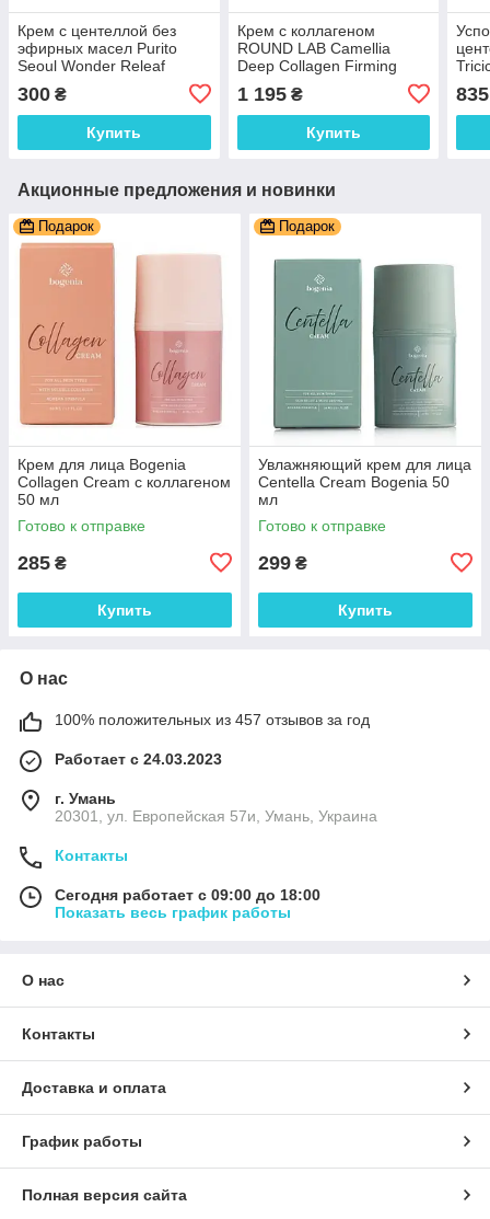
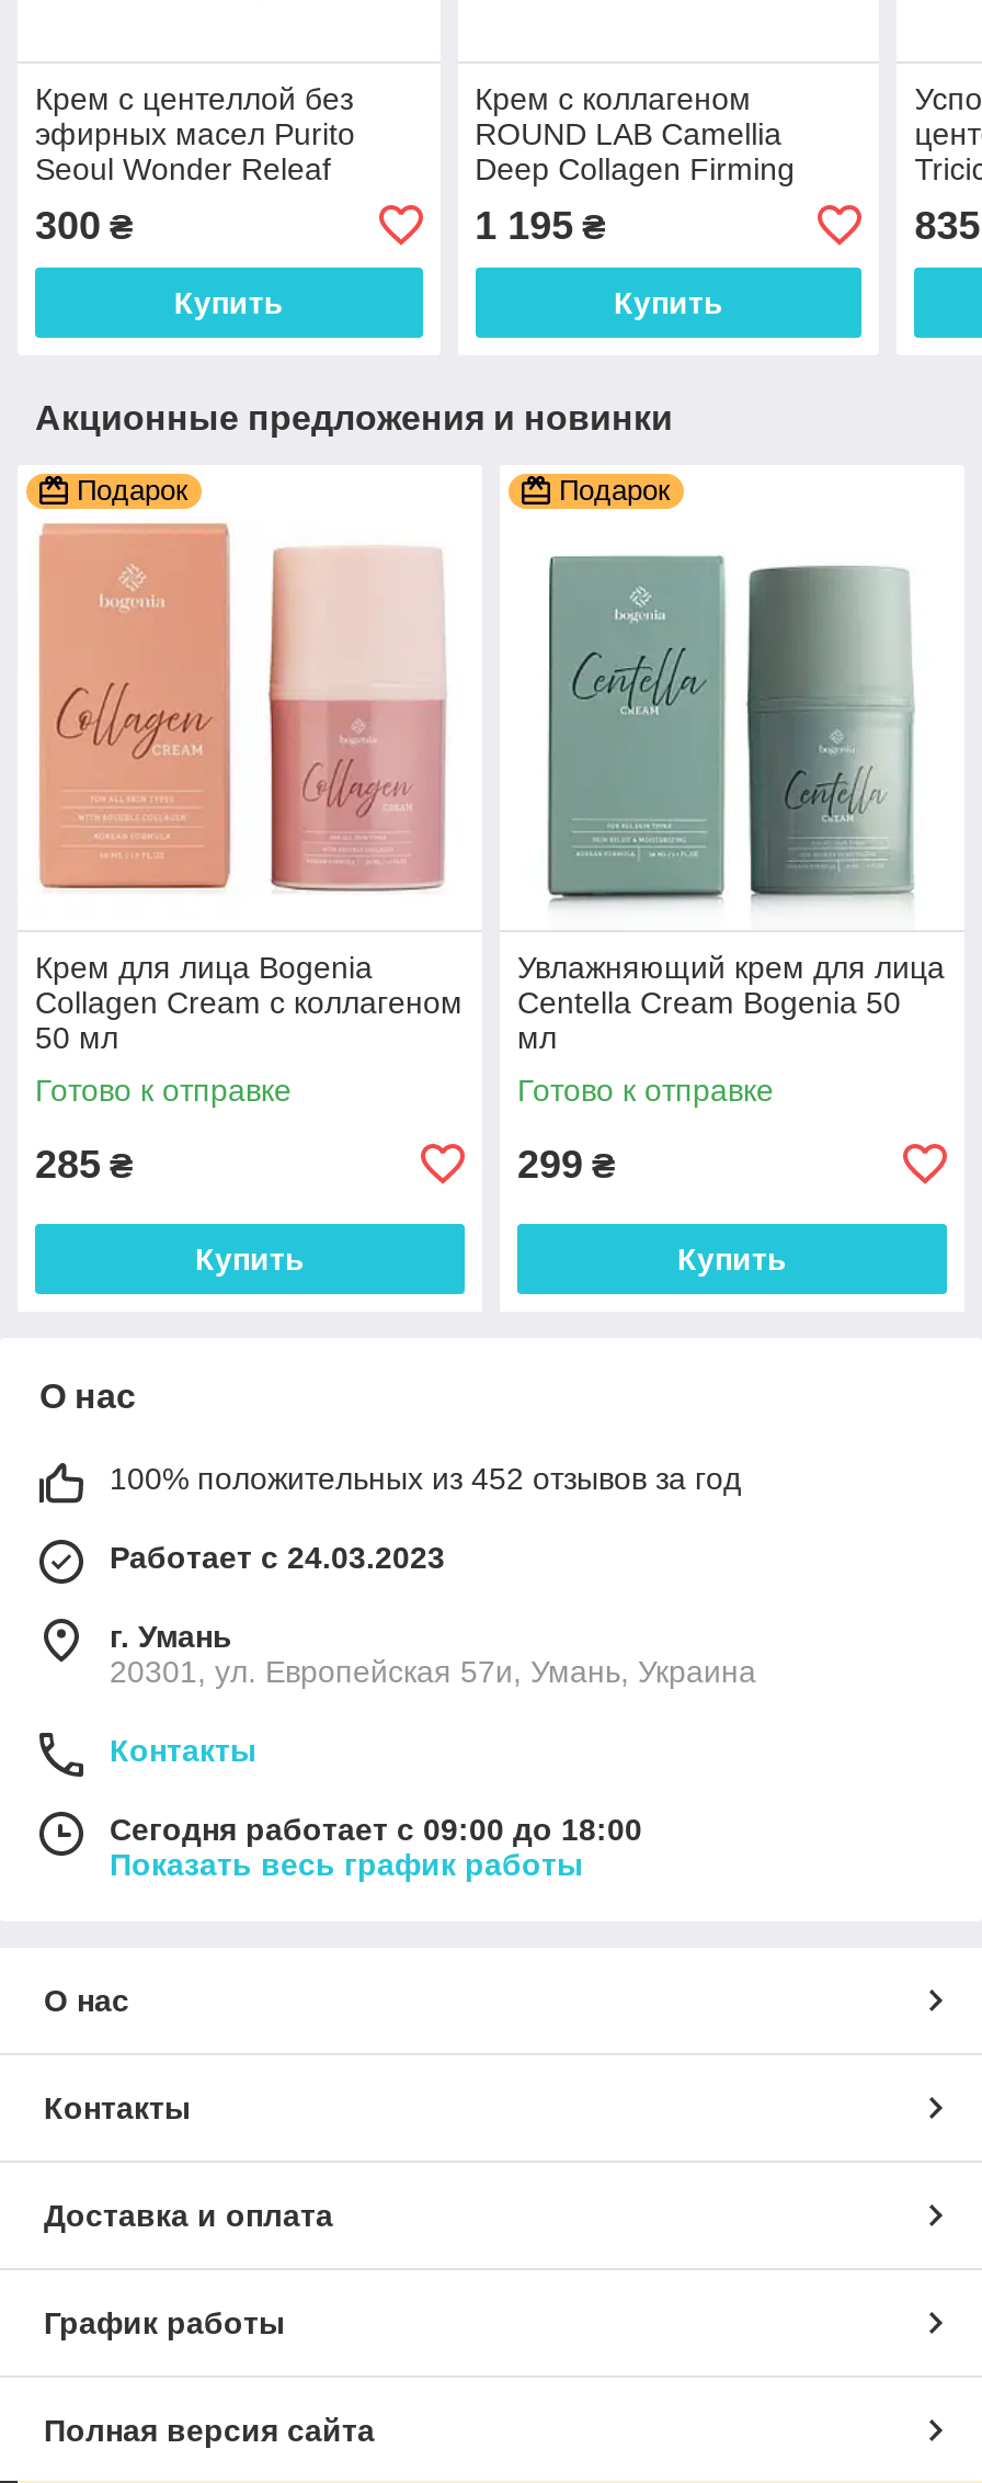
- 100% положительных из 457 отзывов за год
+ 100% положительных из 452 отзывов за год
